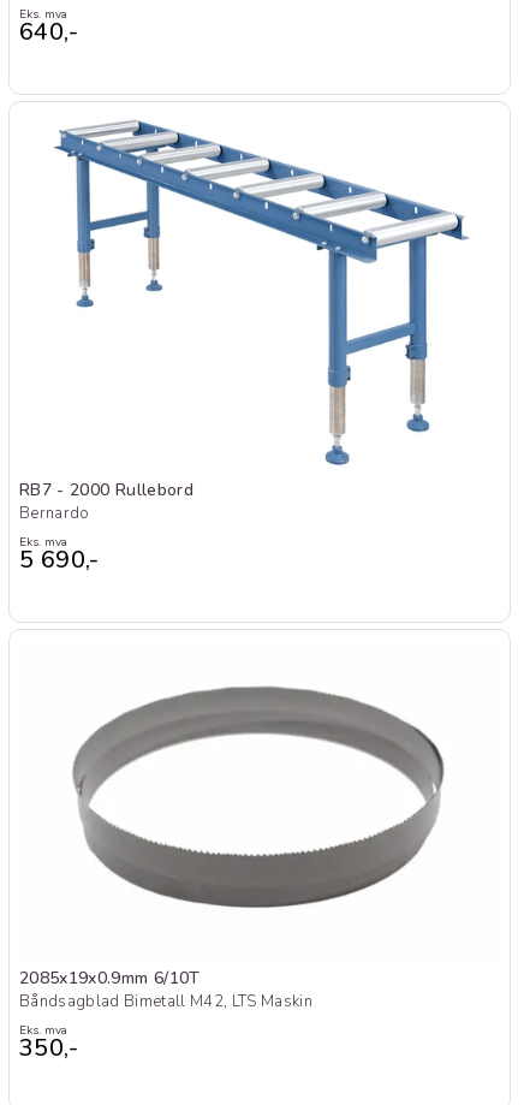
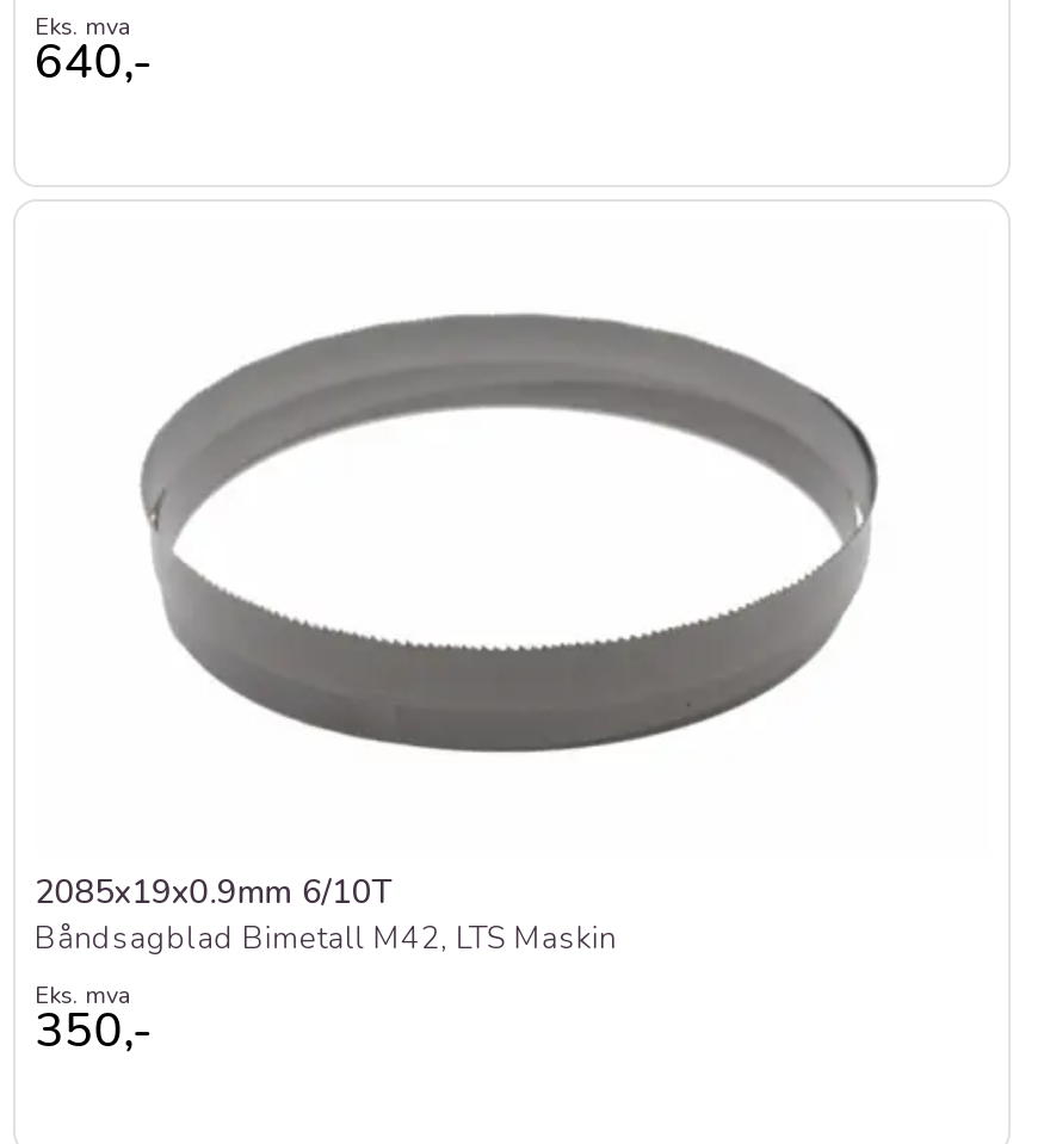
- [image]
- RB7 - 2000 Rullebord
- Bernardo
- Eks. mva
- 5 690,-
